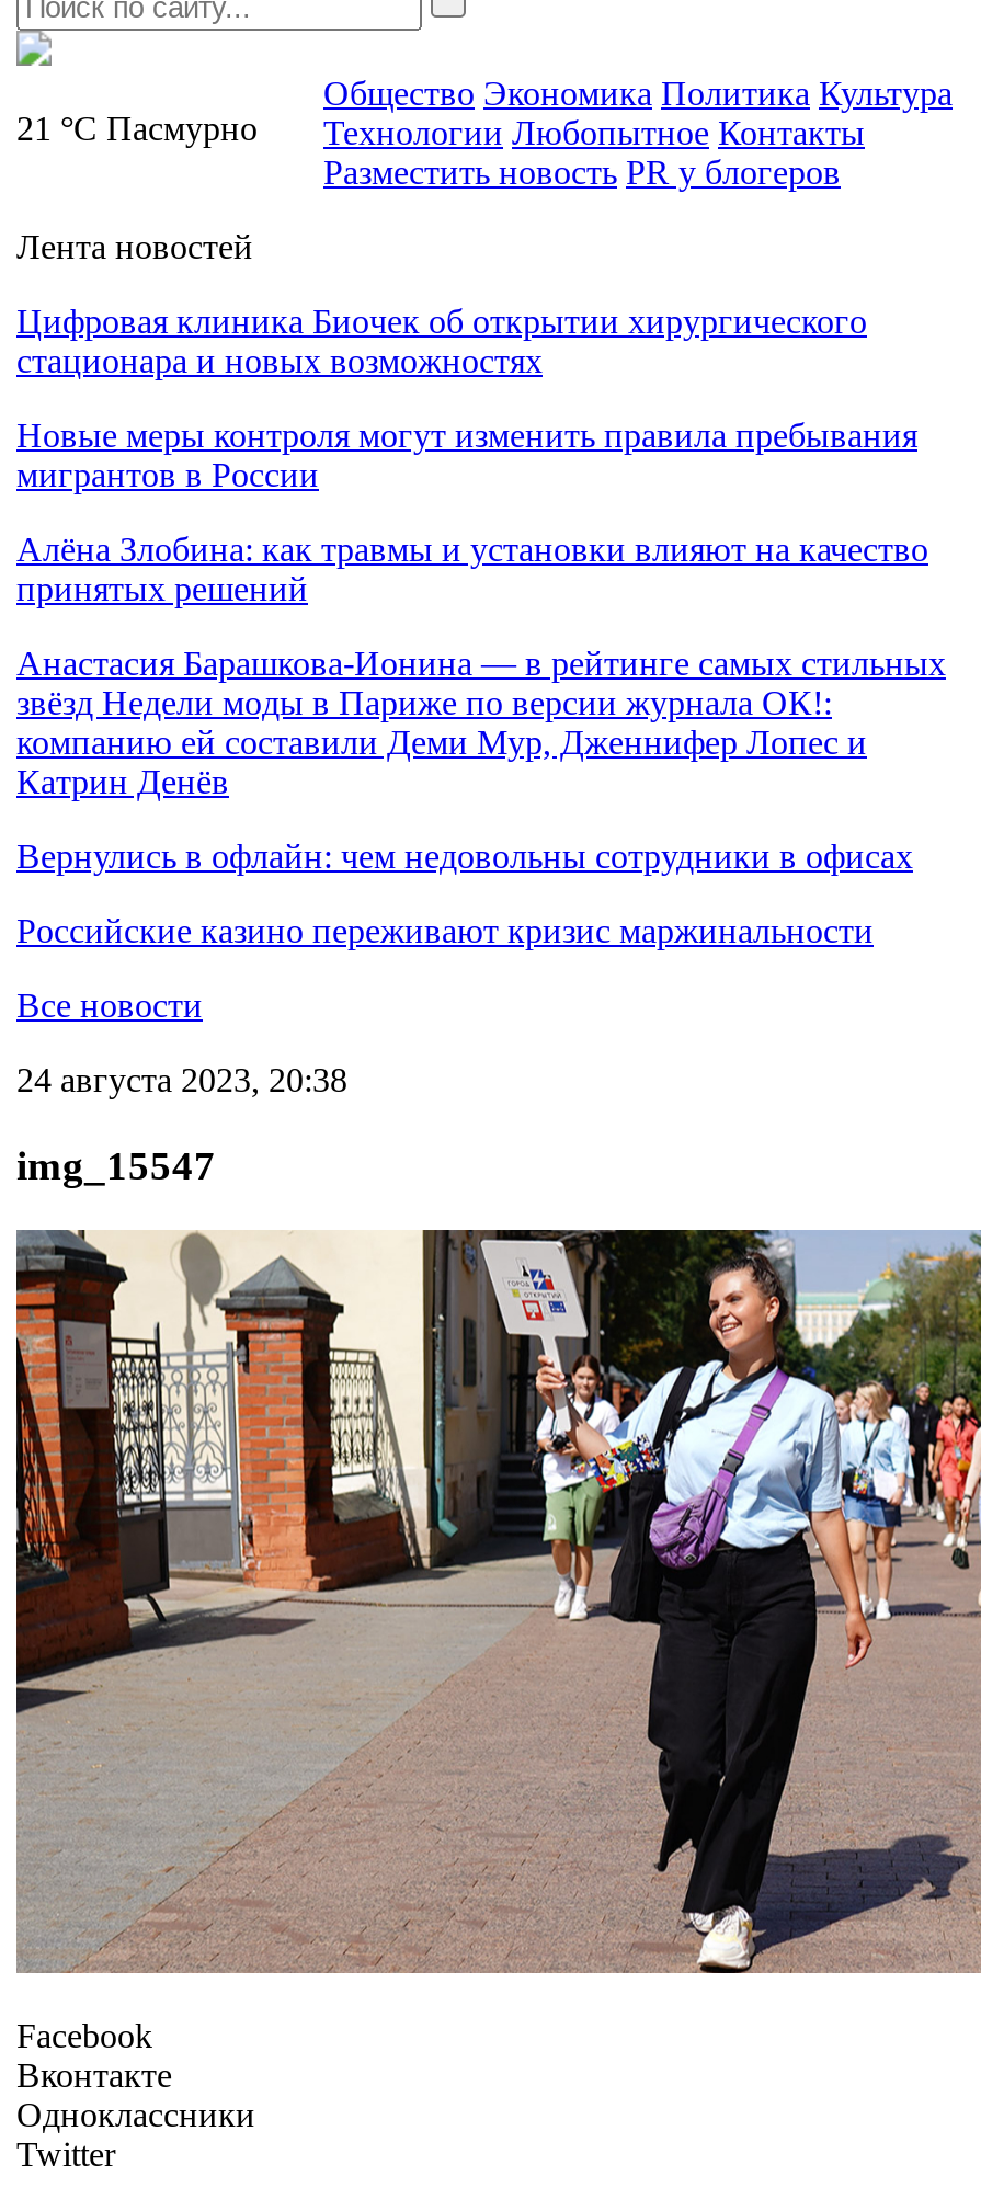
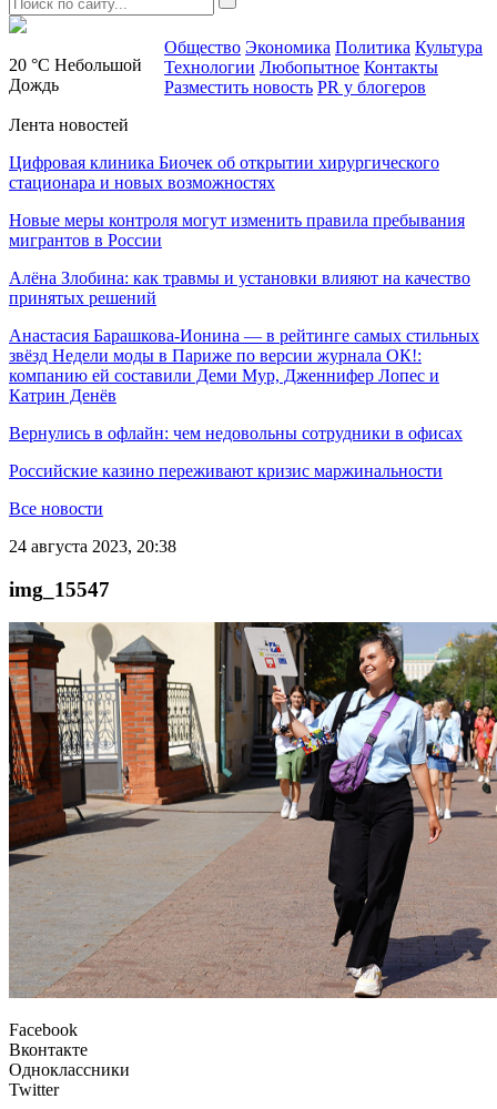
- 21 °C Пасмурно
+ 20 °C Небольшой
+ Дождь
